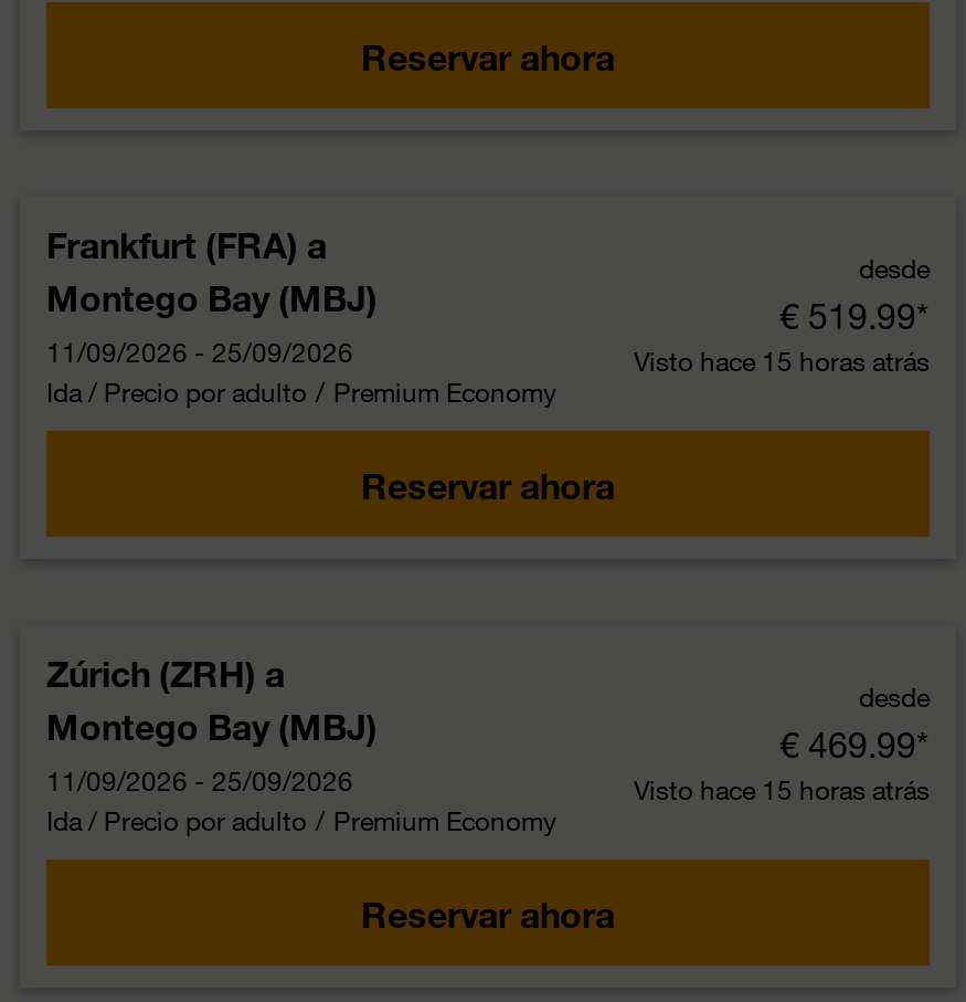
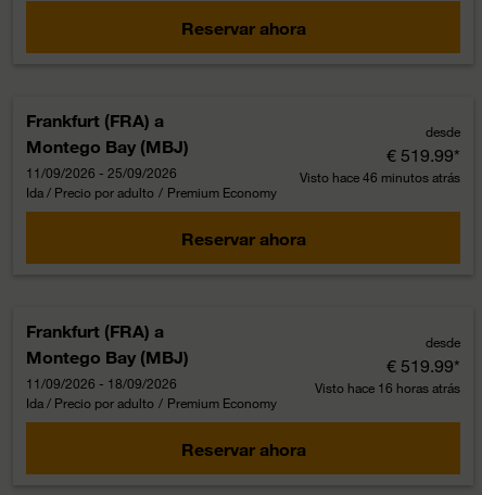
- Visto hace 15 horas atrás
+ Visto hace 46 minutos atrás

- Zúrich (ZRH) a
+ Frankfurt (FRA) a

- € 469.99*
+ € 519.99*

- 11/09/2026 - 25/09/2026
+ 11/09/2026 - 18/09/2026

- Visto hace 15 horas atrás
+ Visto hace 16 horas atrás
